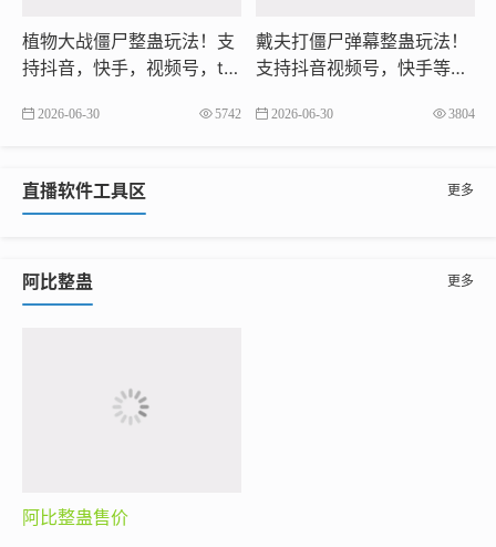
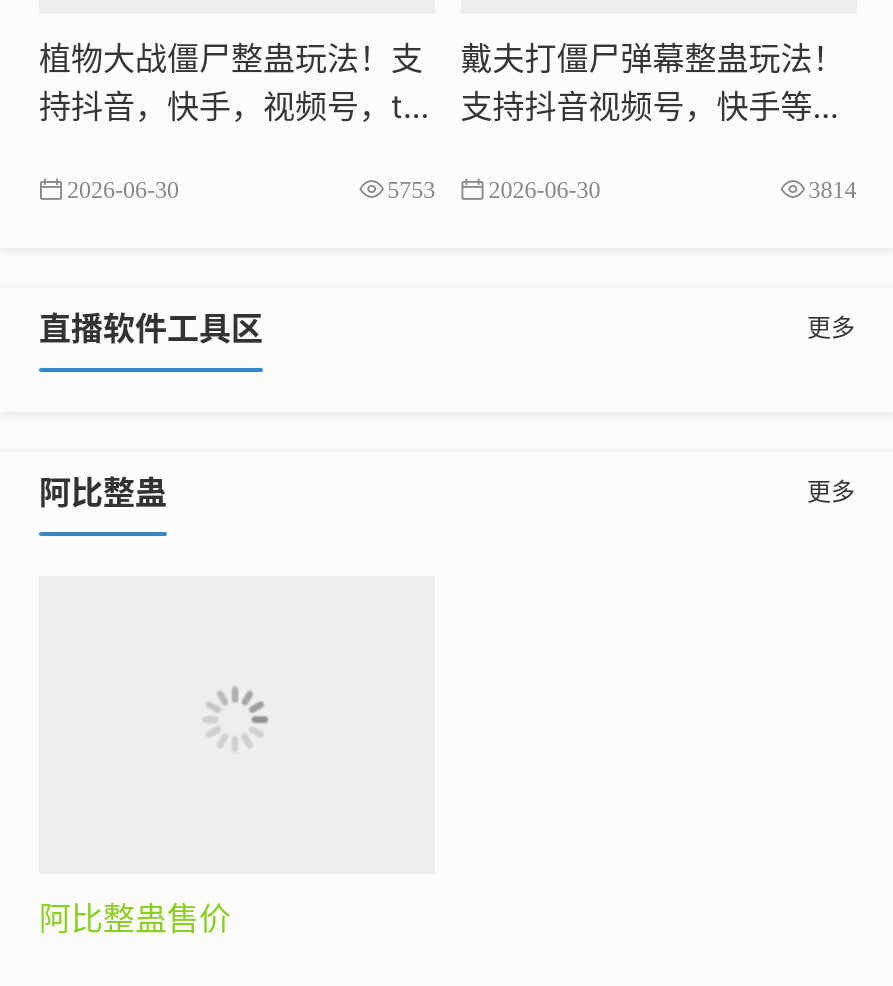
- 5742
+ 5753

- 3804
+ 3814
